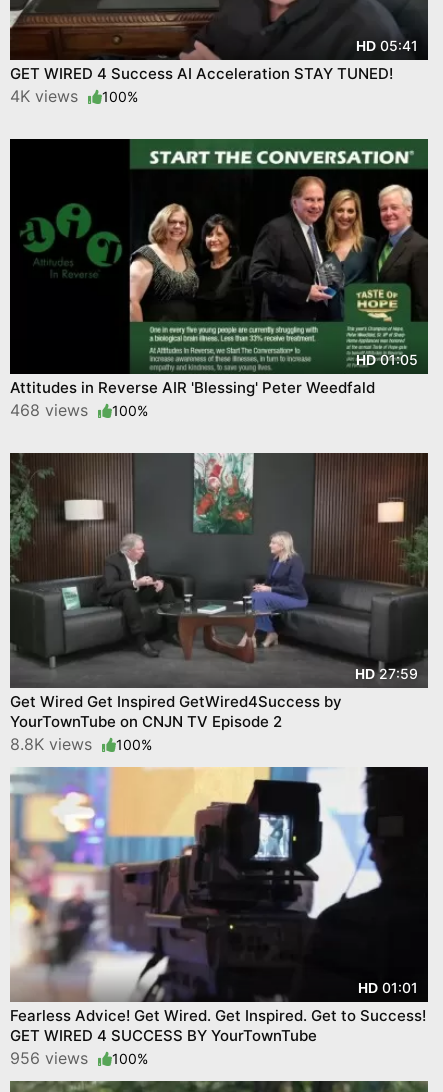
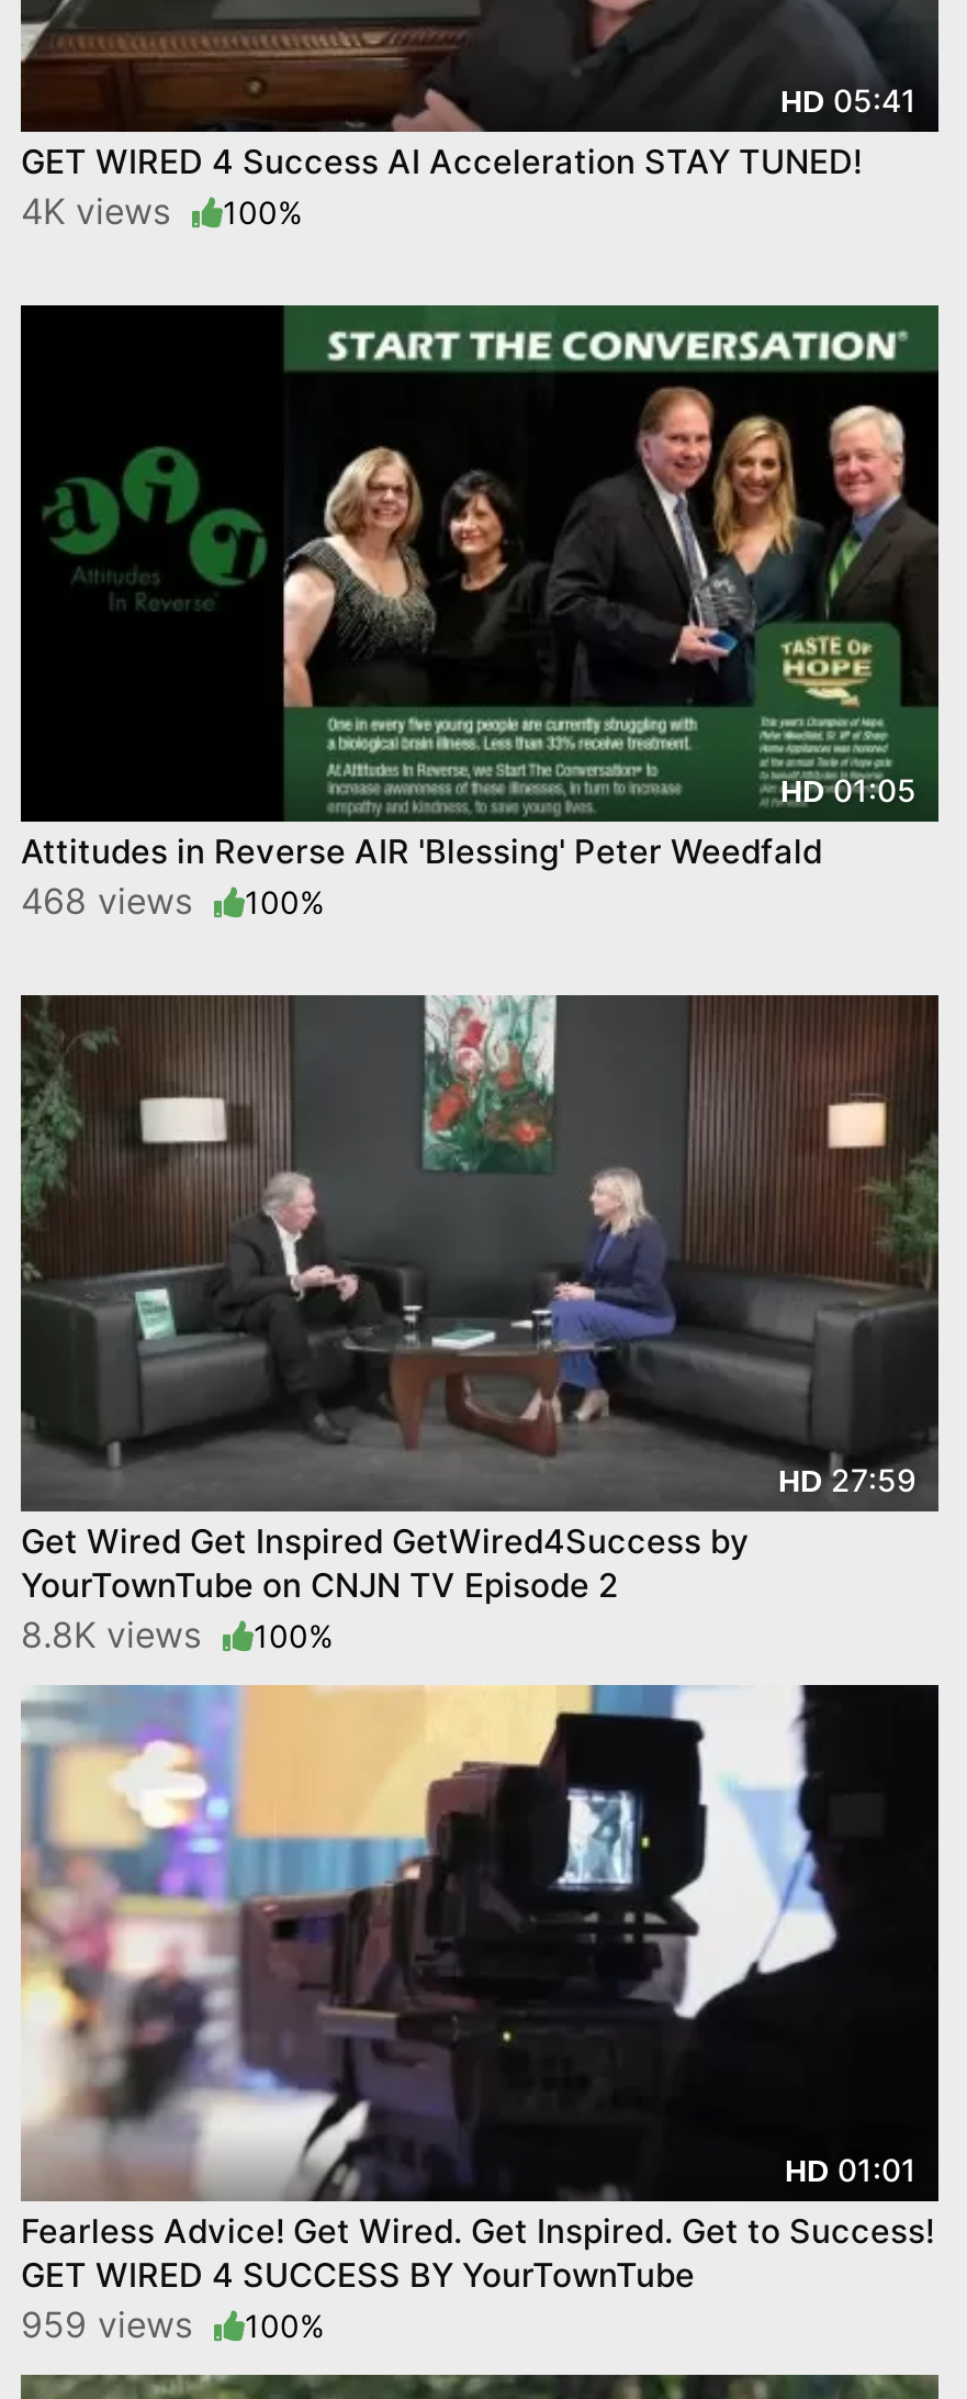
- 956 views 100%
+ 959 views 100%
